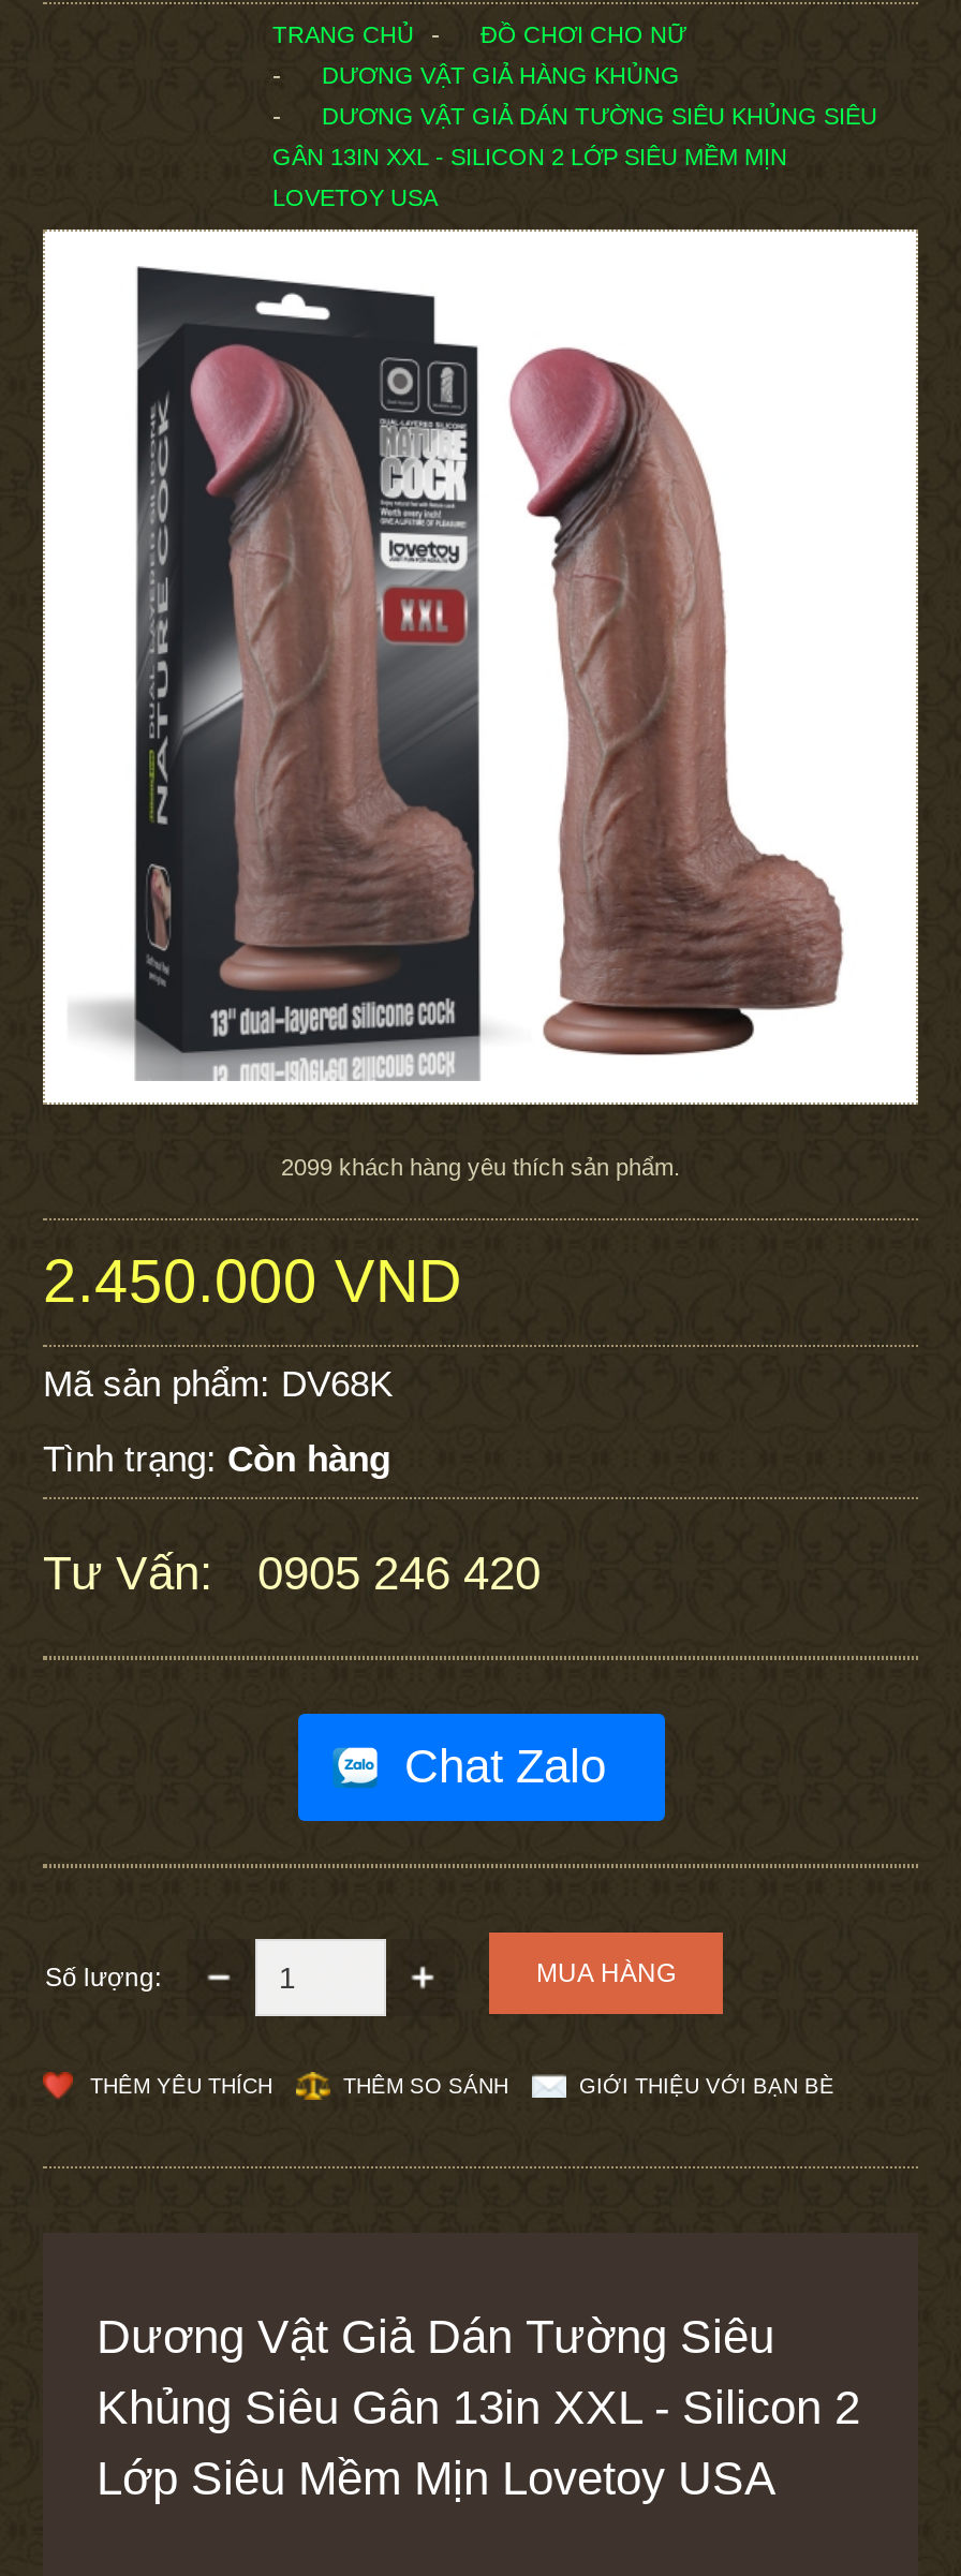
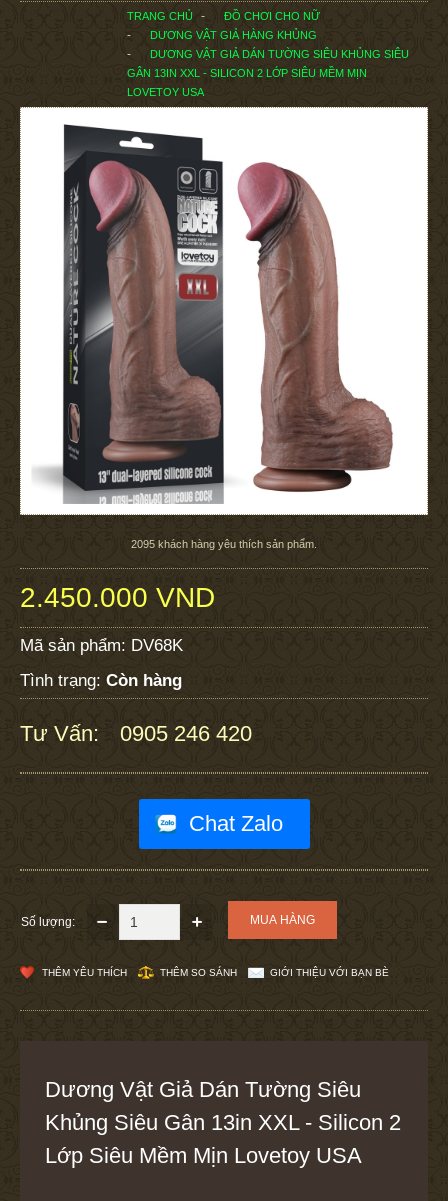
- 2099 khách hàng yêu thích sản phẩm.
+ 2095 khách hàng yêu thích sản phẩm.
